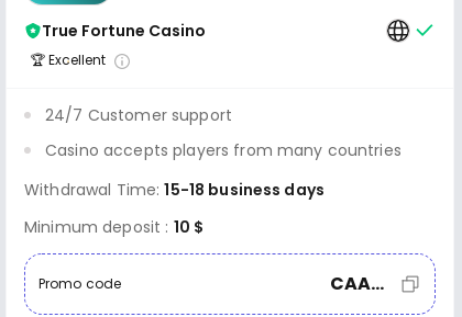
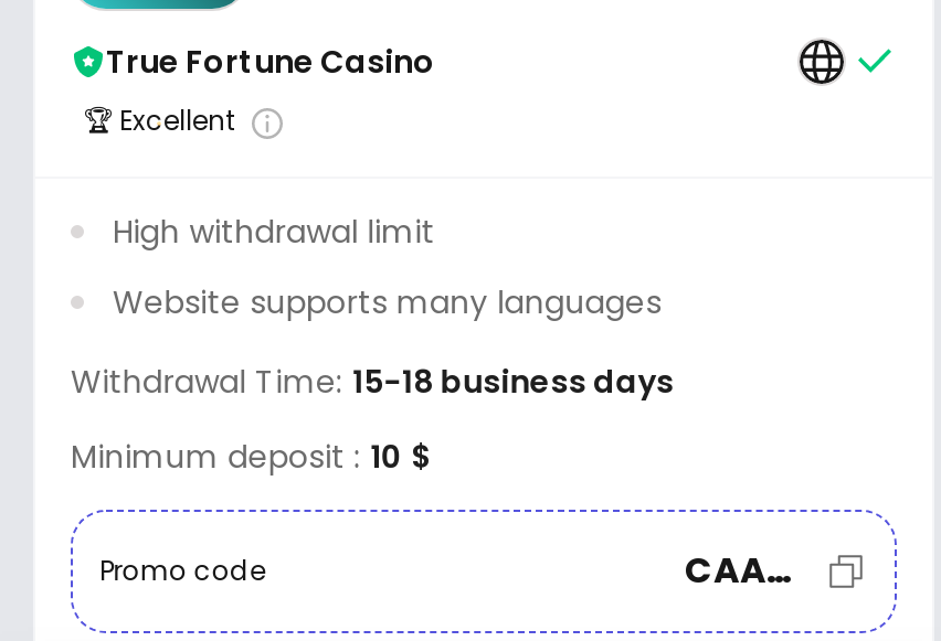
- 24/7 Customer support
+ High withdrawal limit

- Casino accepts players from many countries
+ Website supports many languages
